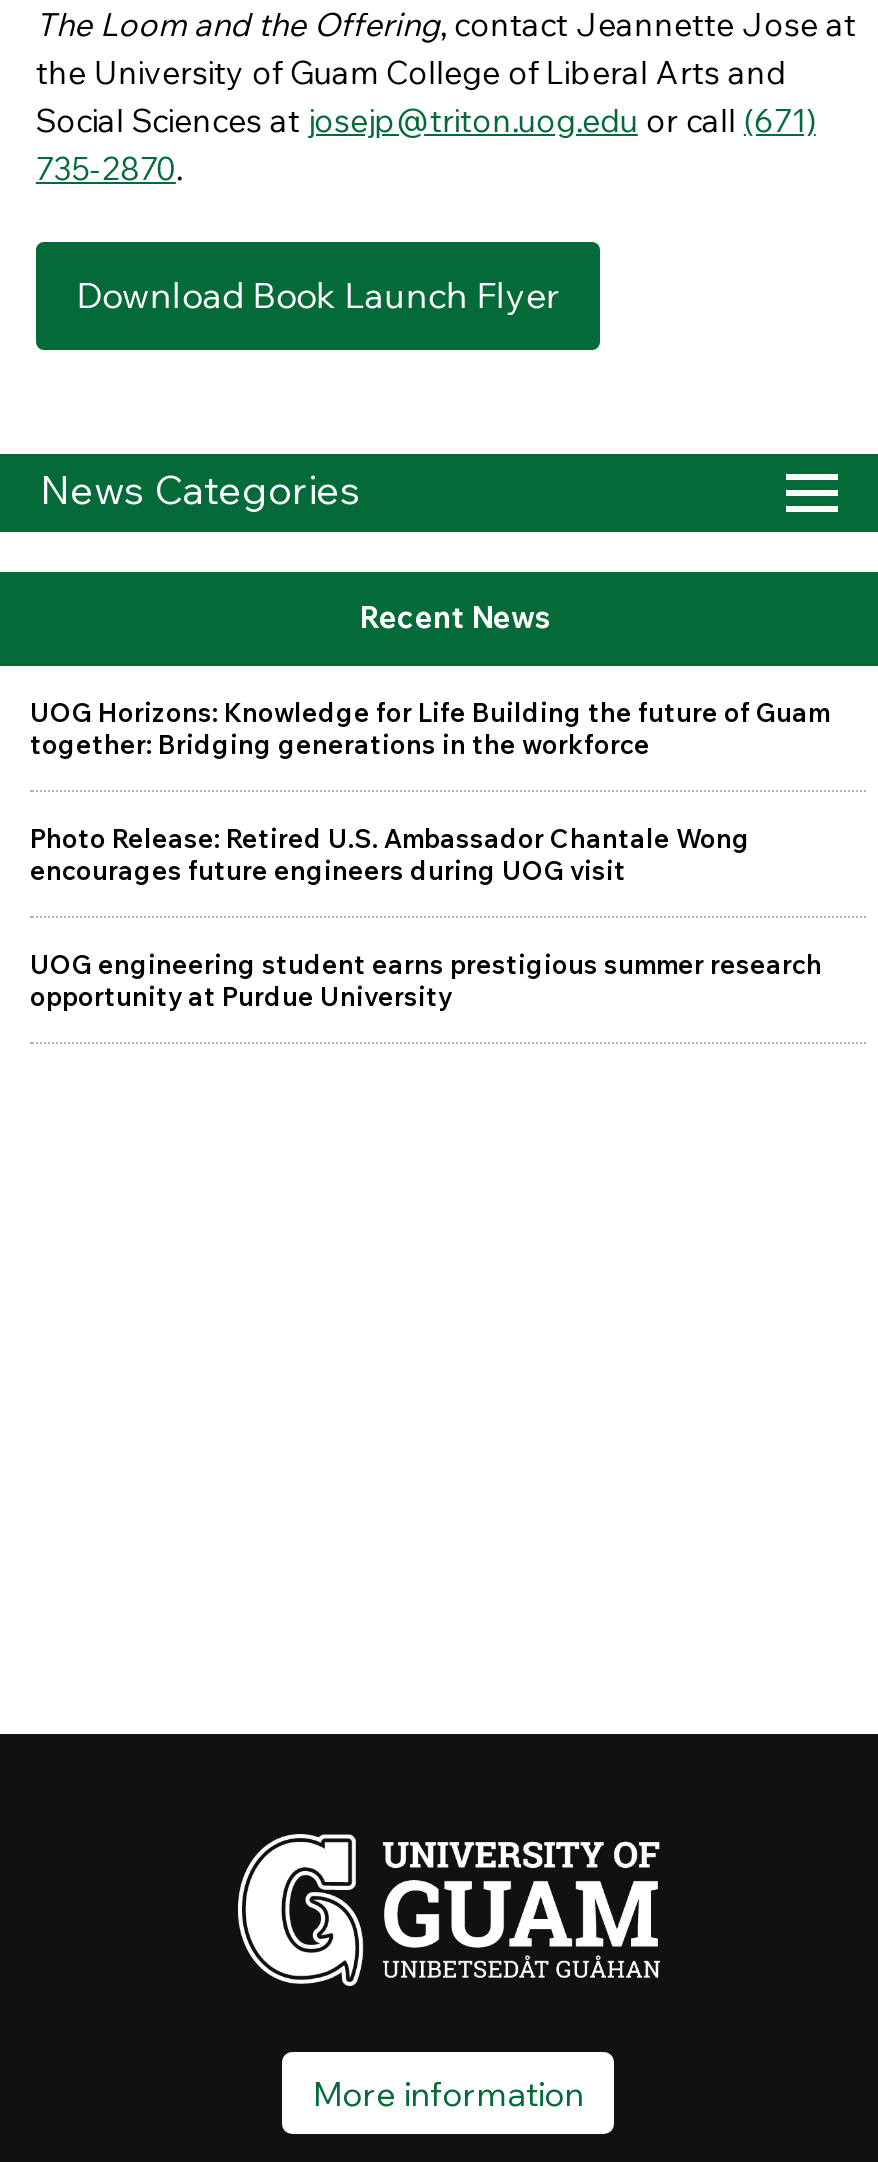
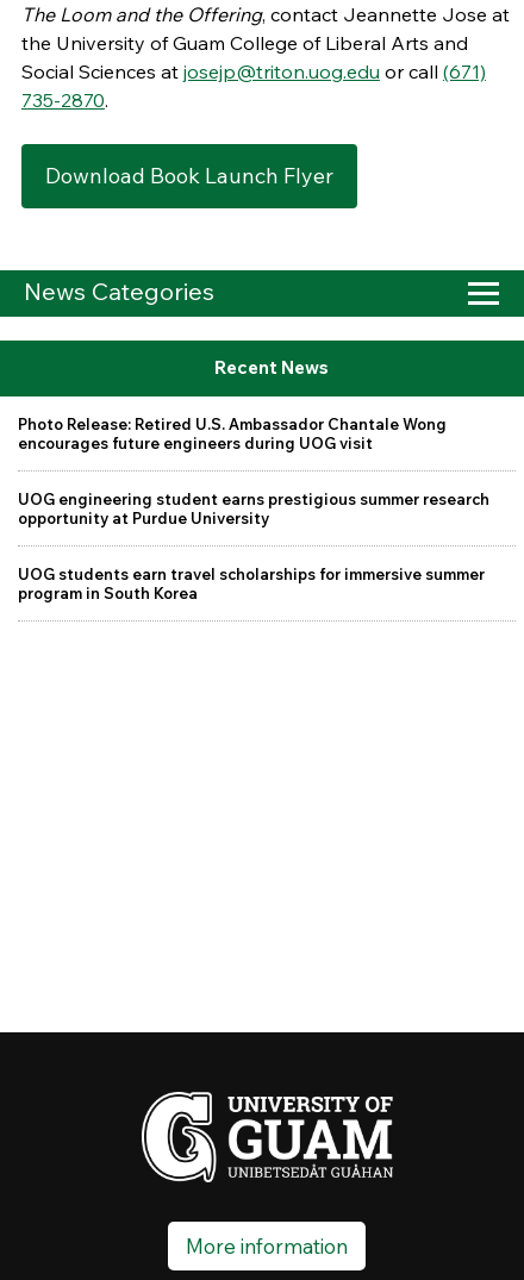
- UOG Horizons: Knowledge for Life Building the future of Guam
- together: Bridging generations in the workforce

moved up: Photo Release: Retired U.S. Ambassador Chantale Wong | encourages future engineers during UOG visit | UOG engineering student earns prestigious summer research | opportunity at Purdue University

+ UOG students earn travel scholarships for immersive summer
+ program in South Korea
